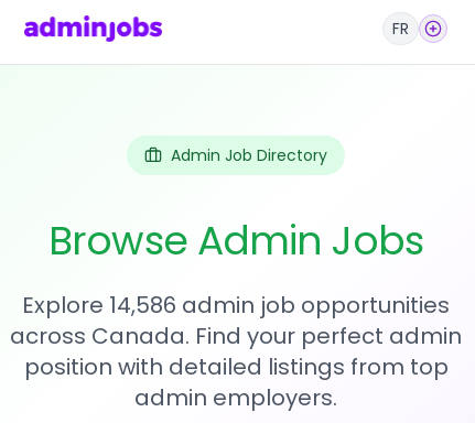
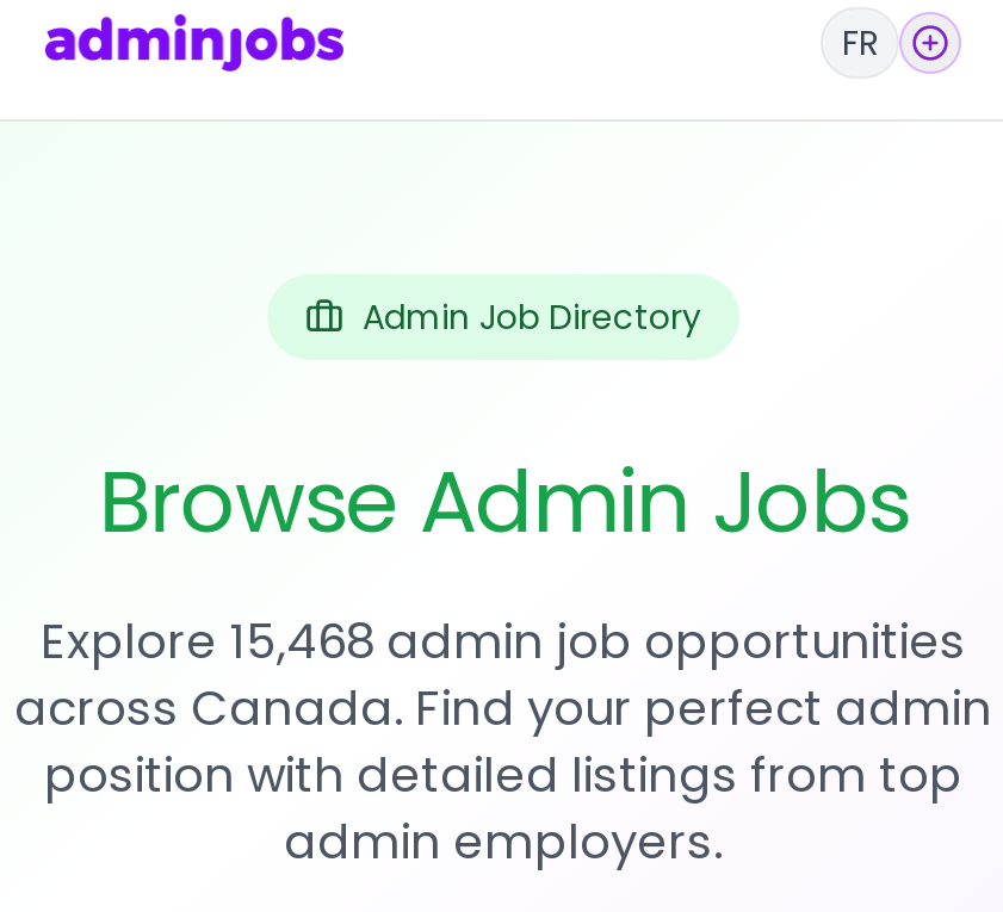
- Explore 14,586 admin job opportunities
+ Explore 15,468 admin job opportunities
